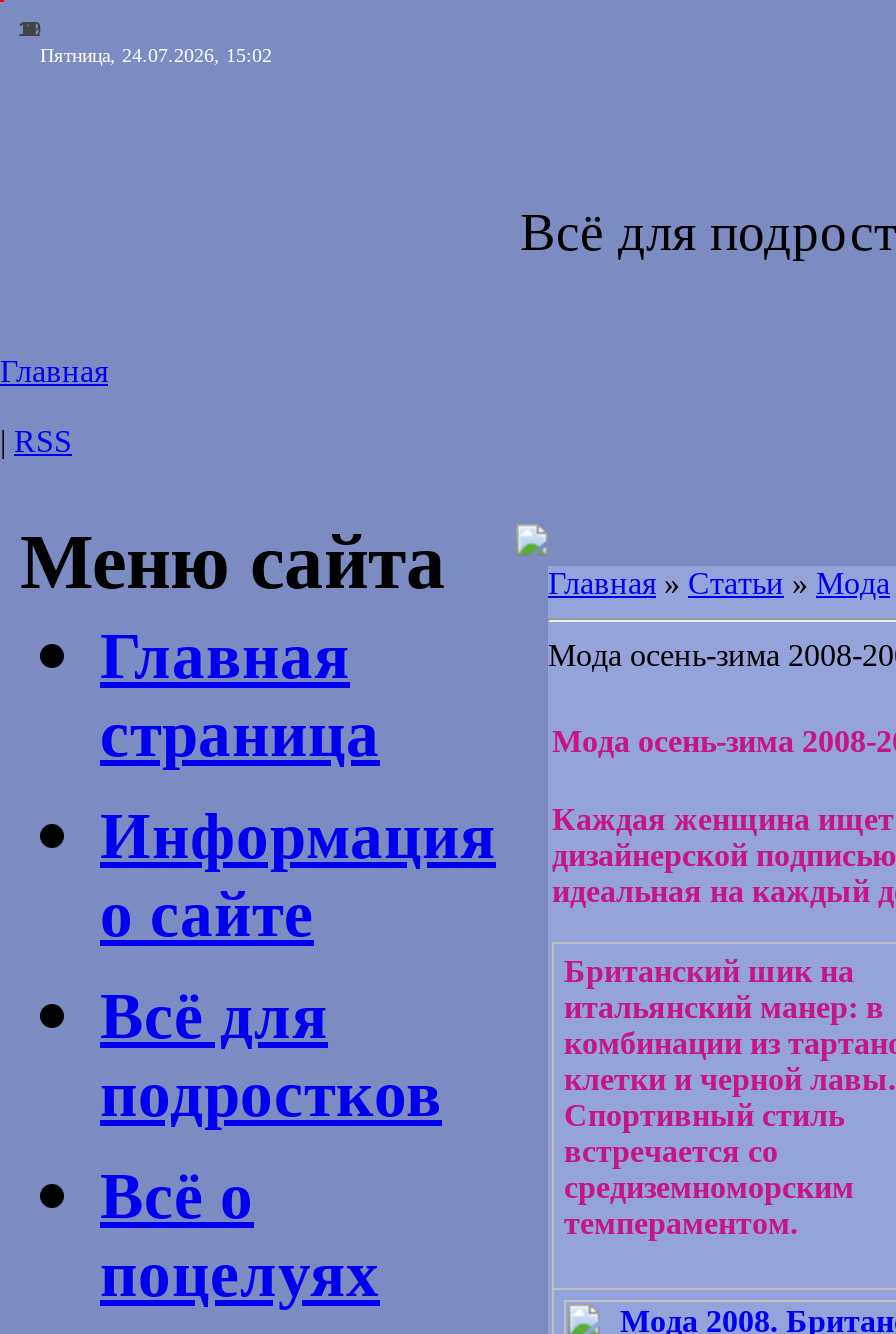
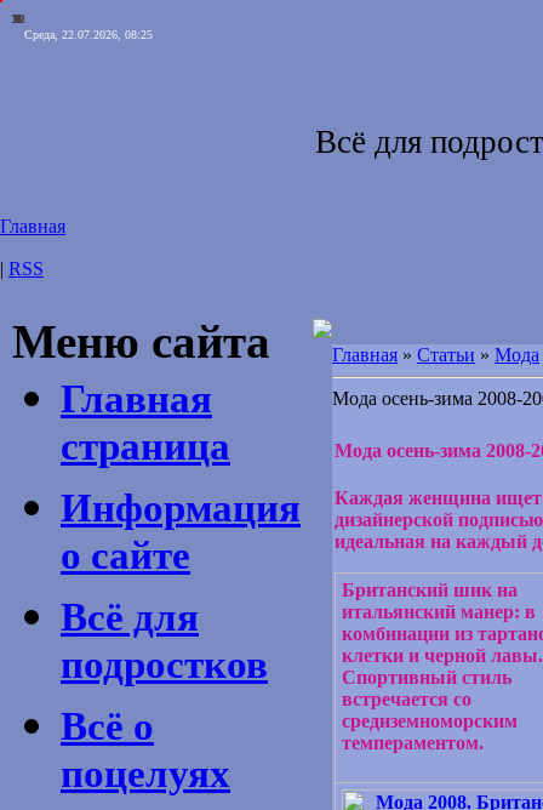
- Пятница, 24.07.2026, 15:02
+ Среда, 22.07.2026, 08:25
